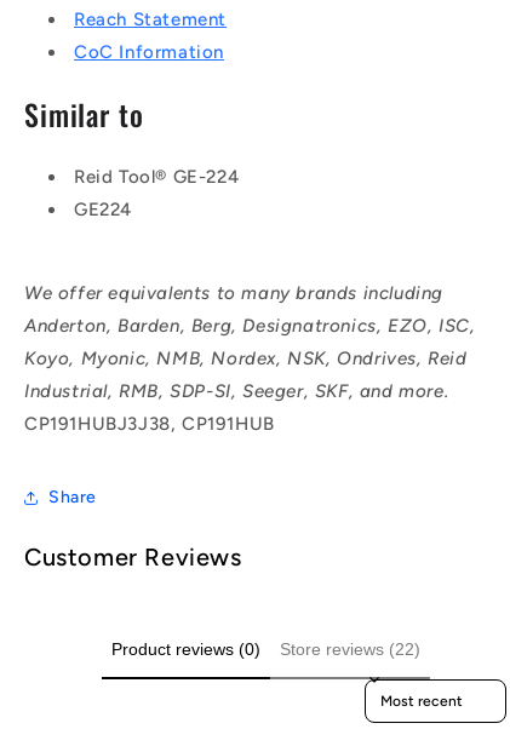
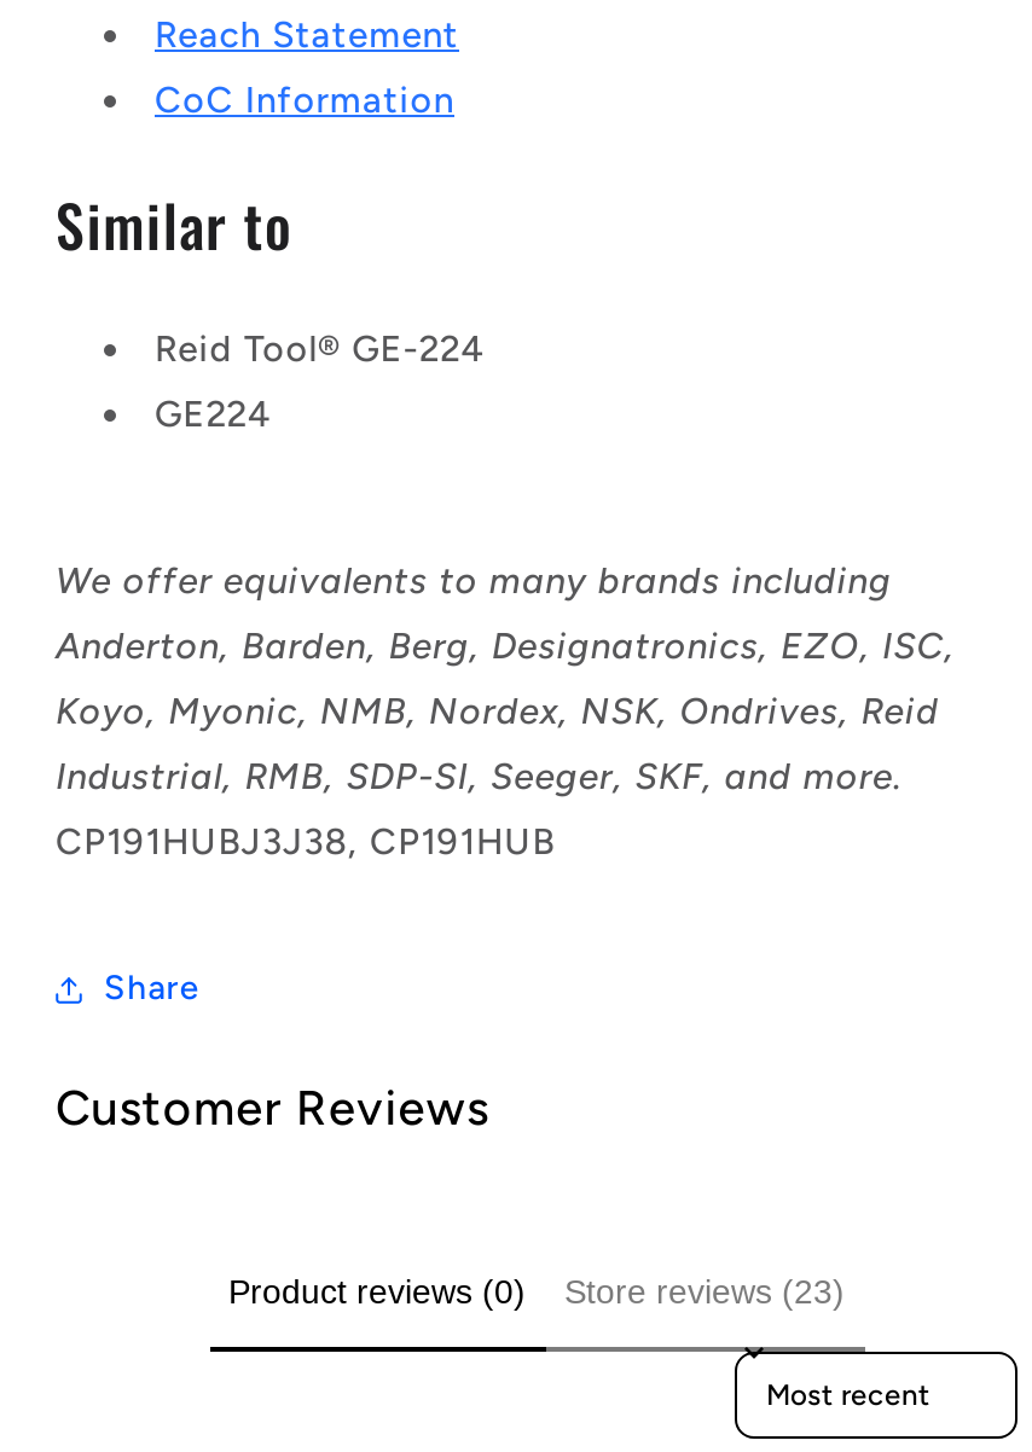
- Store reviews (22)
+ Store reviews (23)
